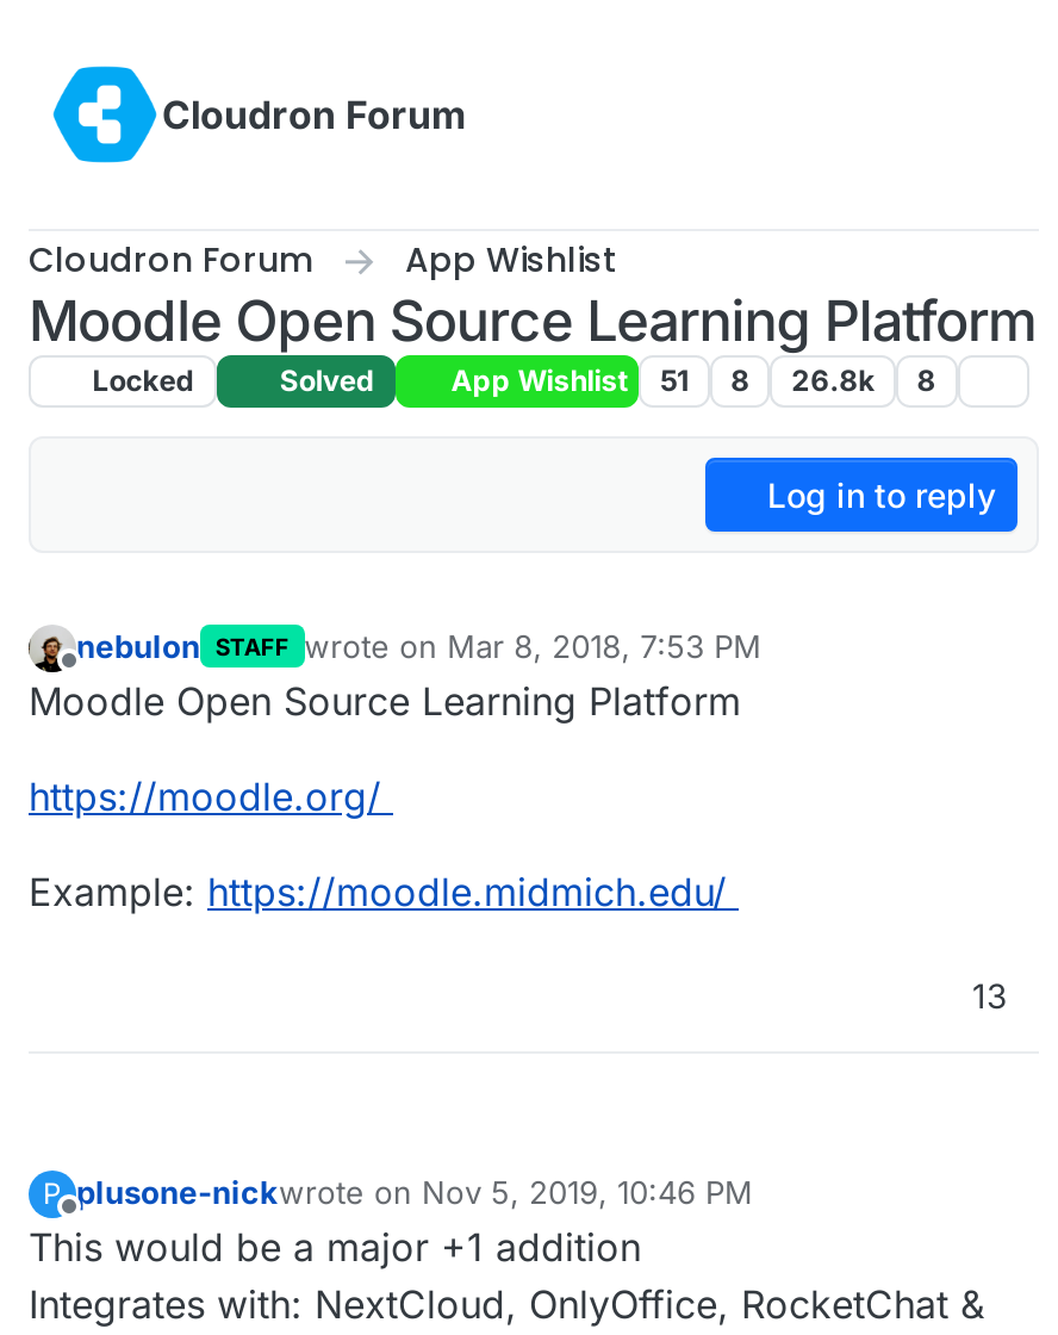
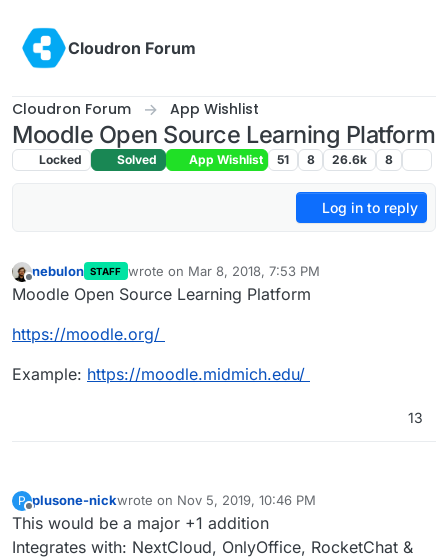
- Solved App Wishlist 51 8 26.8k 8
+ Solved App Wishlist 51 8 26.6k 8
